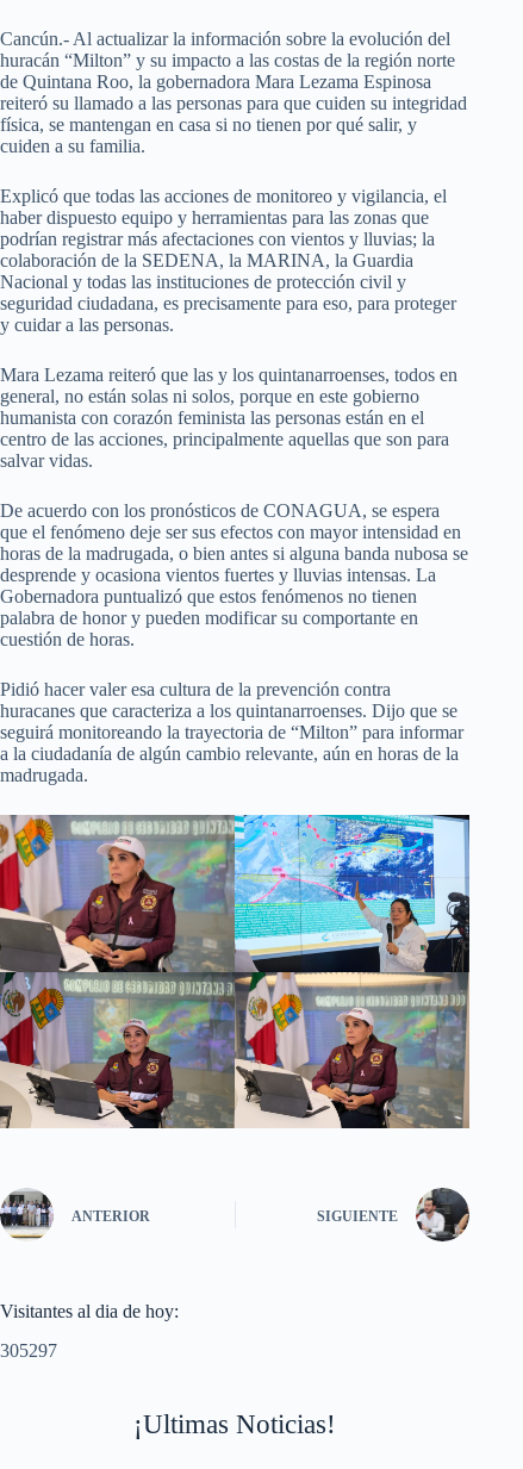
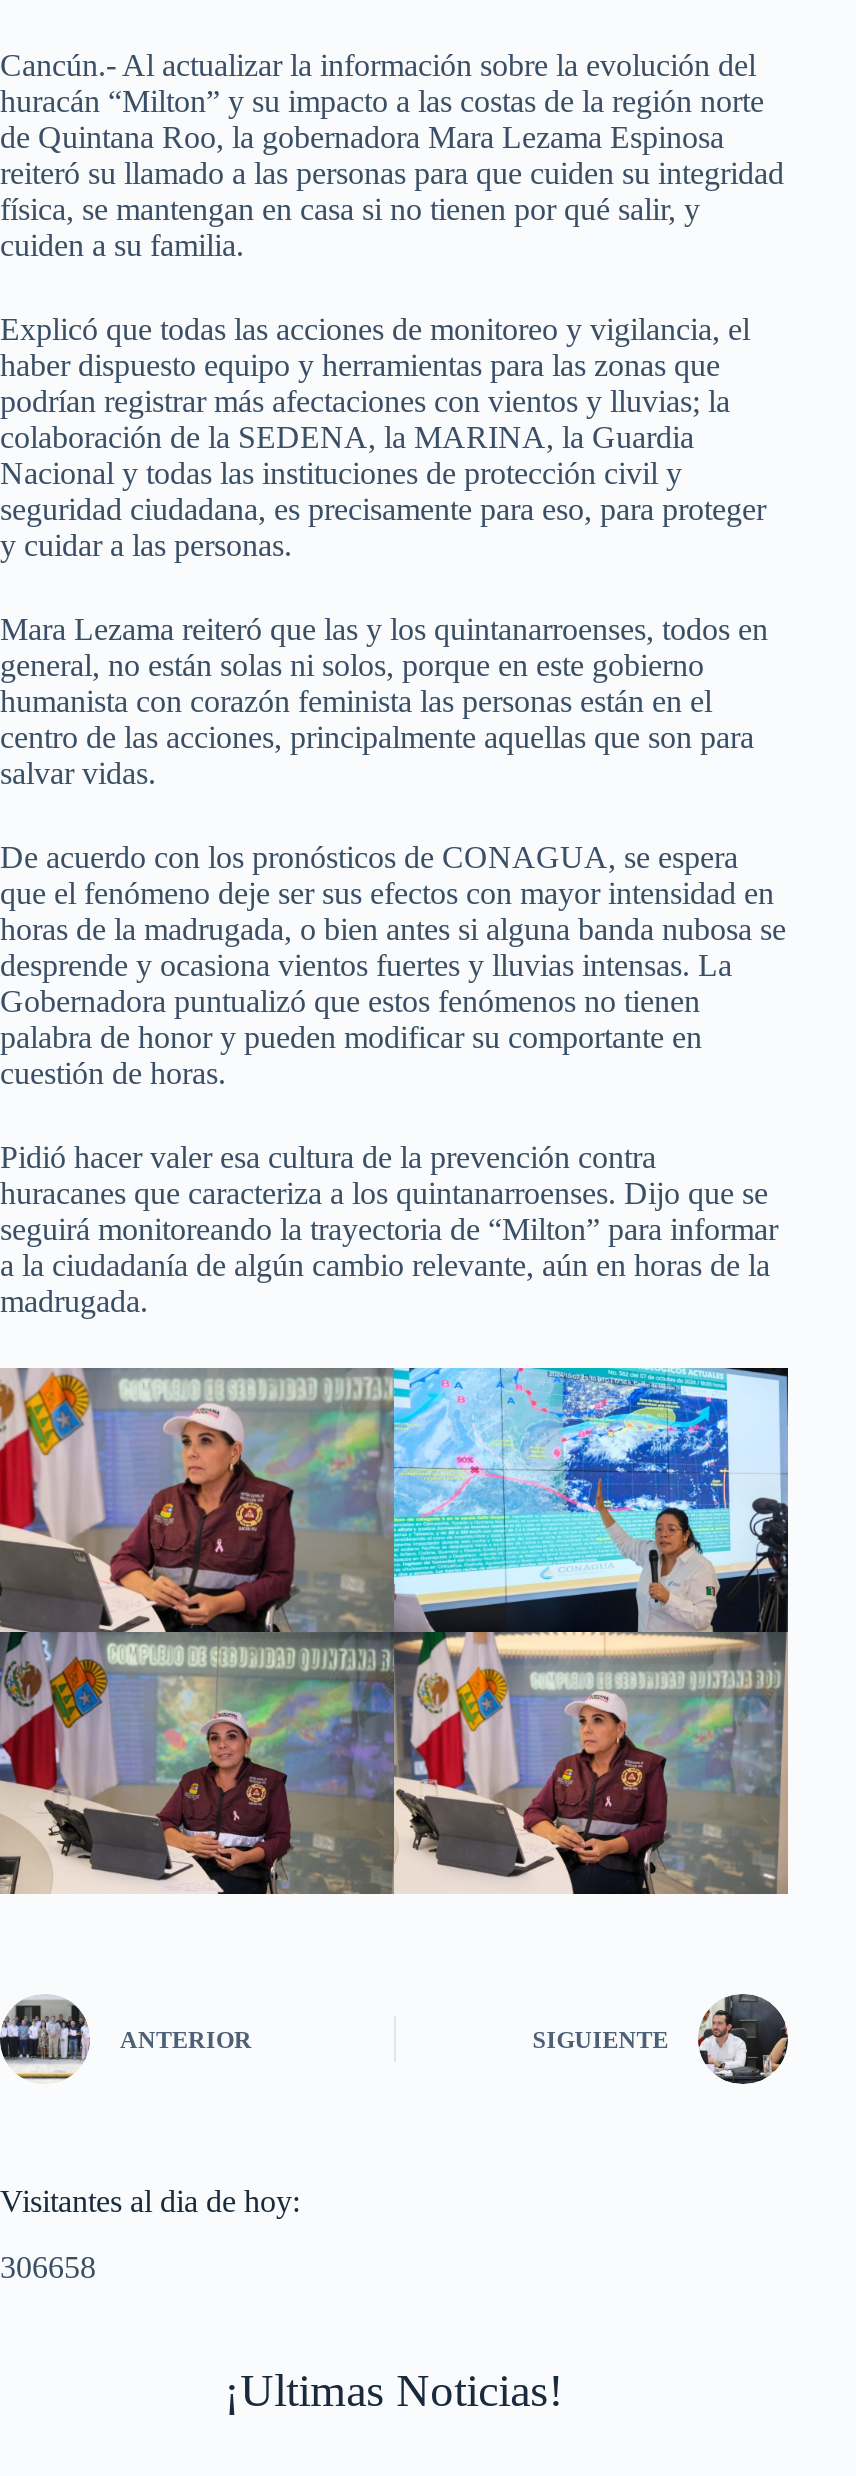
- 305297
+ 306658
